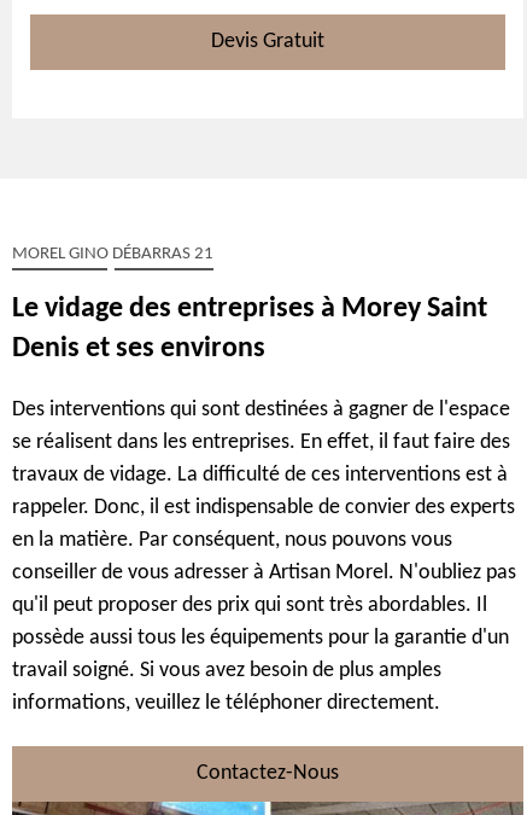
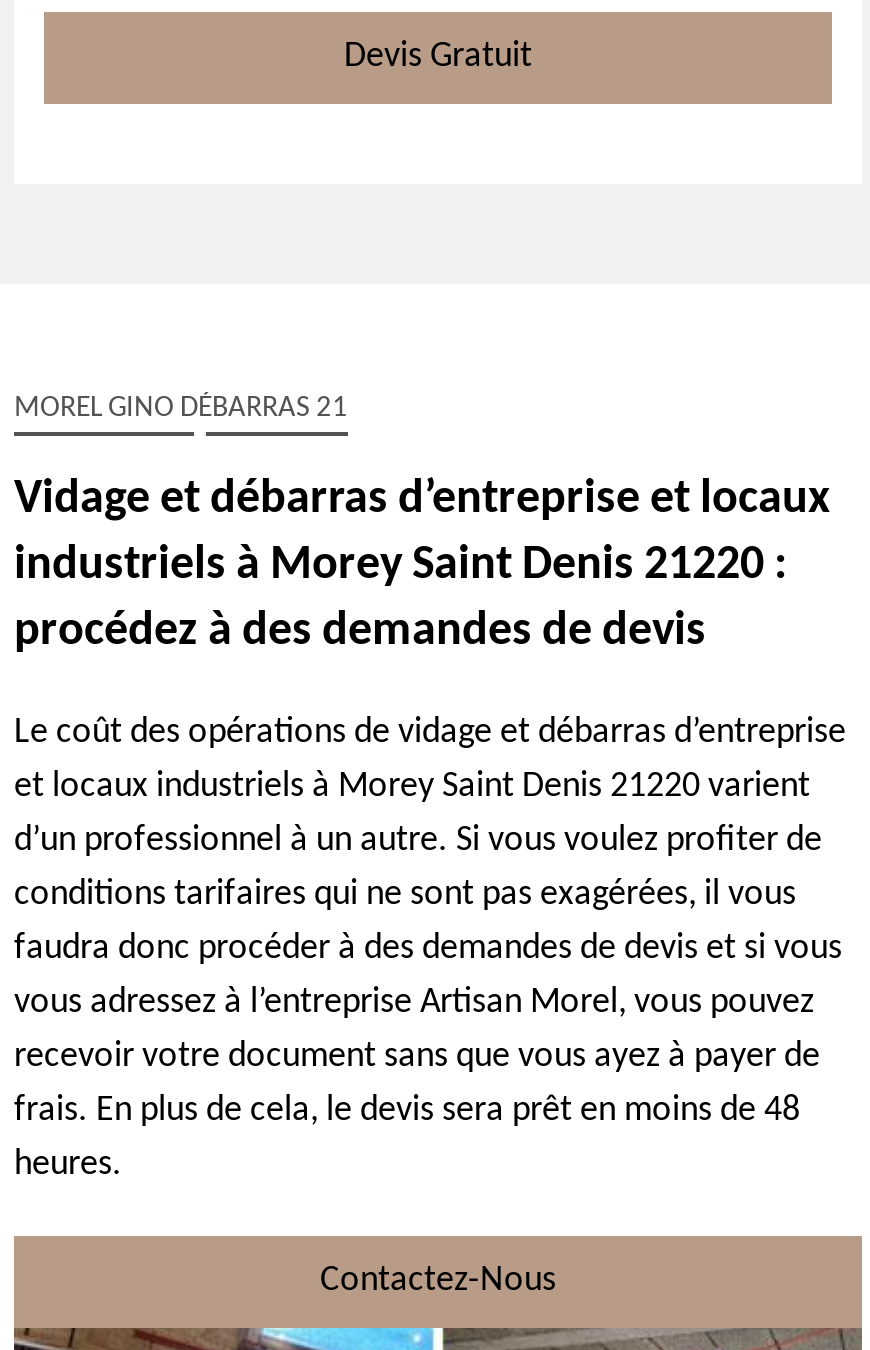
- Le vidage des entreprises à Morey Saint
- Denis et ses environs
+ Vidage et débarras d’entreprise et locaux
+ industriels à Morey Saint Denis 21220 :
+ procédez à des demandes de devis

- Des interventions qui sont destinées à gagner de l'espace
- se réalisent dans les entreprises. En effet, il faut faire des
- travaux de vidage. La difficulté de ces interventions est à
- rappeler. Donc, il est indispensable de convier des experts
- en la matière. Par conséquent, nous pouvons vous
- conseiller de vous adresser à Artisan Morel. N'oubliez pas
- qu'il peut proposer des prix qui sont très abordables. Il
- possède aussi tous les équipements pour la garantie d'un
- travail soigné. Si vous avez besoin de plus amples
- informations, veuillez le téléphoner directement.
+ Le coût des opérations de vidage et débarras d’entreprise
+ et locaux industriels à Morey Saint Denis 21220 varient
+ d’un professionnel à un autre. Si vous voulez profiter de
+ conditions tarifaires qui ne sont pas exagérées, il vous
+ faudra donc procéder à des demandes de devis et si vous
+ vous adressez à l’entreprise Artisan Morel, vous pouvez
+ recevoir votre document sans que vous ayez à payer de
+ frais. En plus de cela, le devis sera prêt en moins de 48
+ heures.
